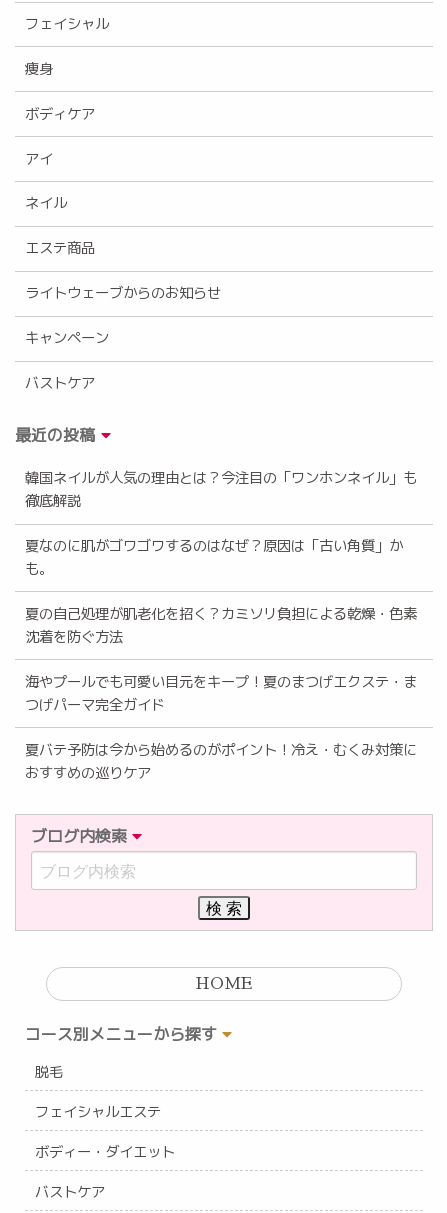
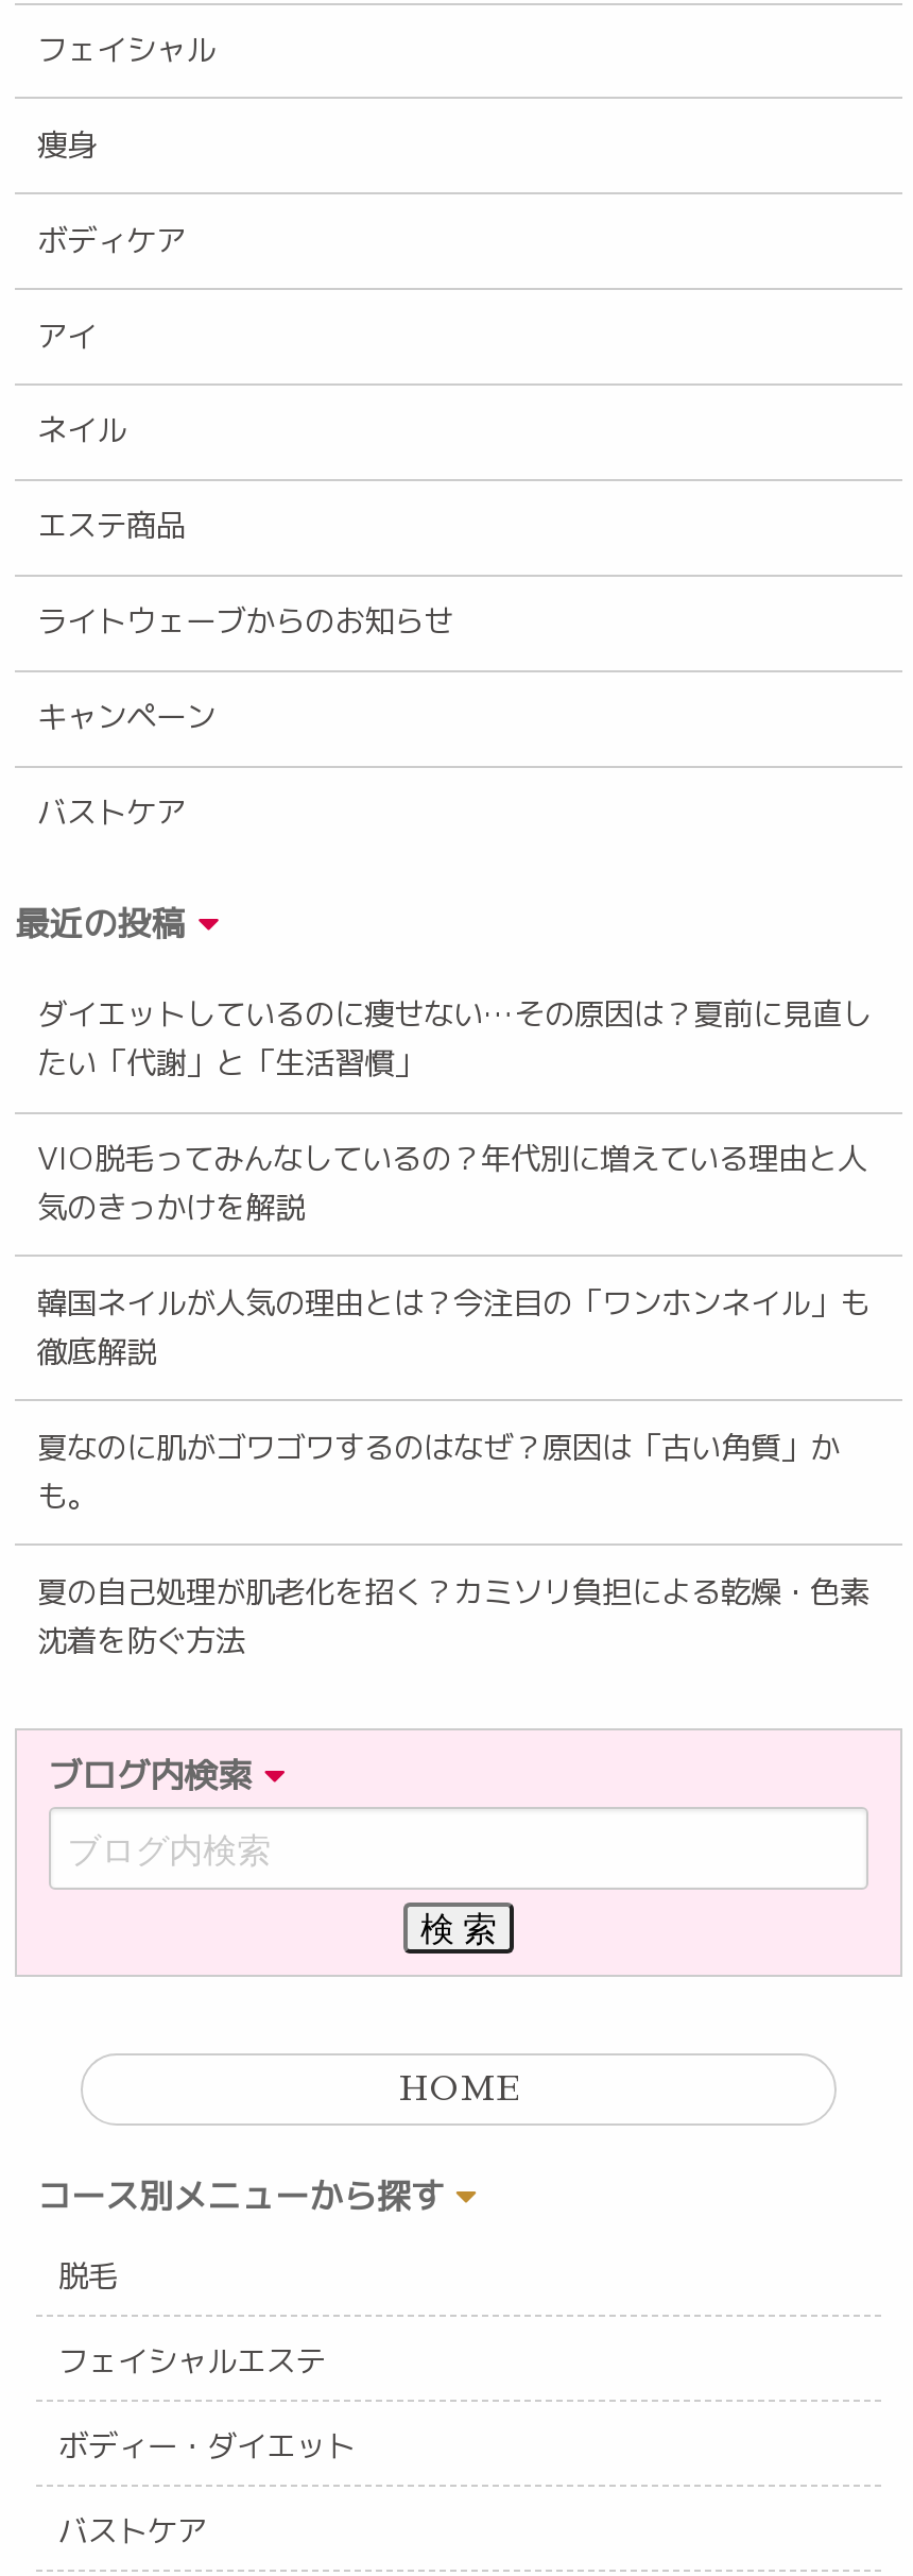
+ ダイエットしているのに痩せない…その原因は？夏前に見直し
+ たい「代謝」と「生活習慣」
+ VIO脱毛ってみんなしているの？年代別に増えている理由と人
+ 気のきっかけを解説

moved down: 韓国ネイルが人気の理由とは？今注目の「ワンホンネイル」も | 徹底解説 | 夏なのに肌がゴワゴワするのはなぜ？原因は「古い角質」か | も。 | 夏の自己処理が肌老化を招く？カミソリ負担による乾燥・色素 | 沈着を防ぐ方法

- 海やプールでも可愛い目元をキープ！夏のまつげエクステ・ま
- つげパーマ完全ガイド
- 夏バテ予防は今から始めるのがポイント！冷え・むくみ対策に
- おすすめの巡りケア
